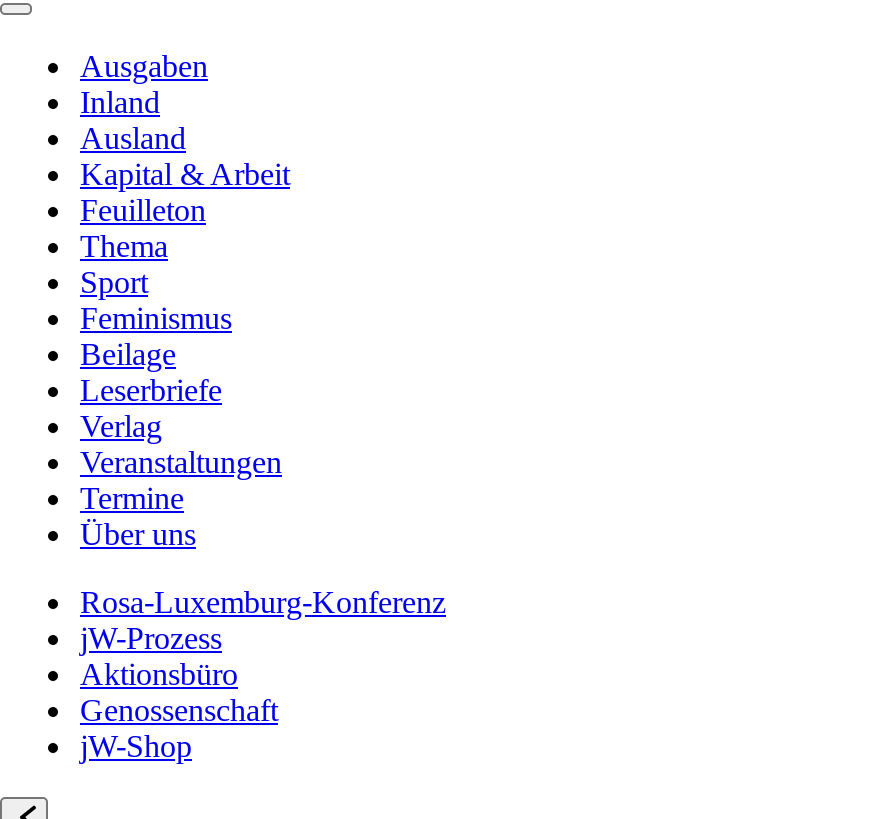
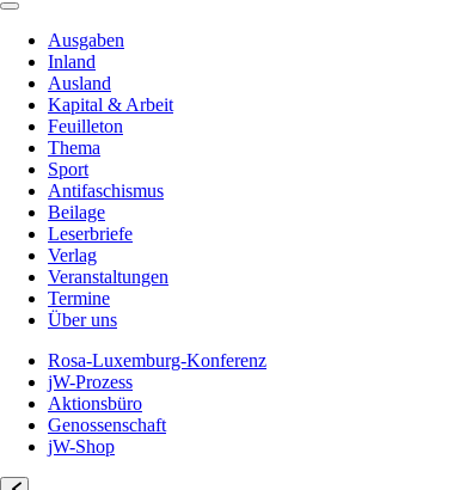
- Feminismus
+ Antifaschismus
